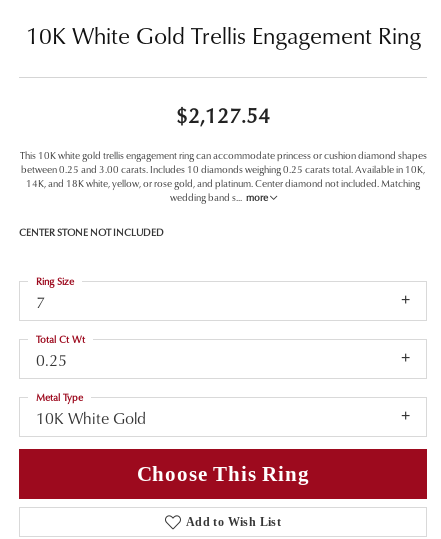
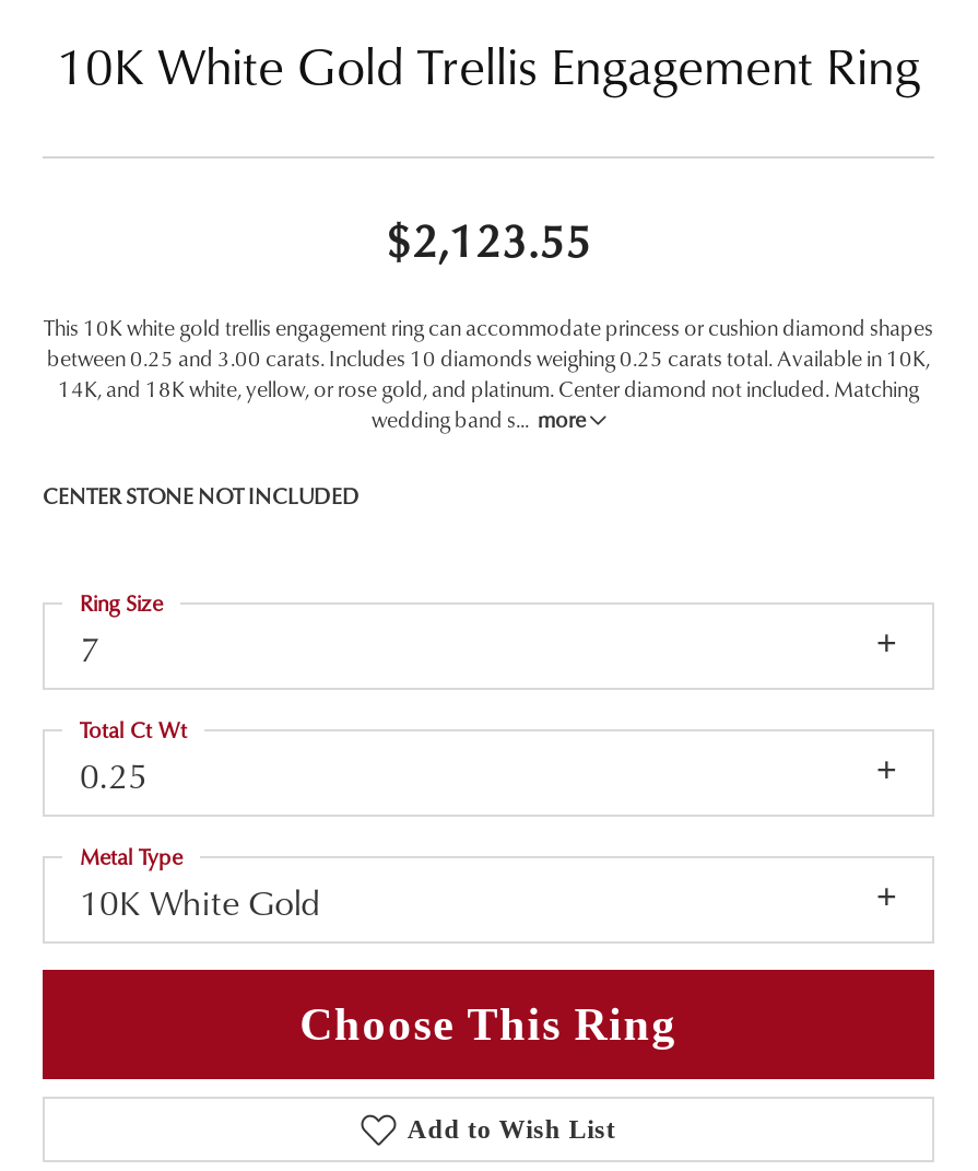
- $2,127.54
+ $2,123.55
